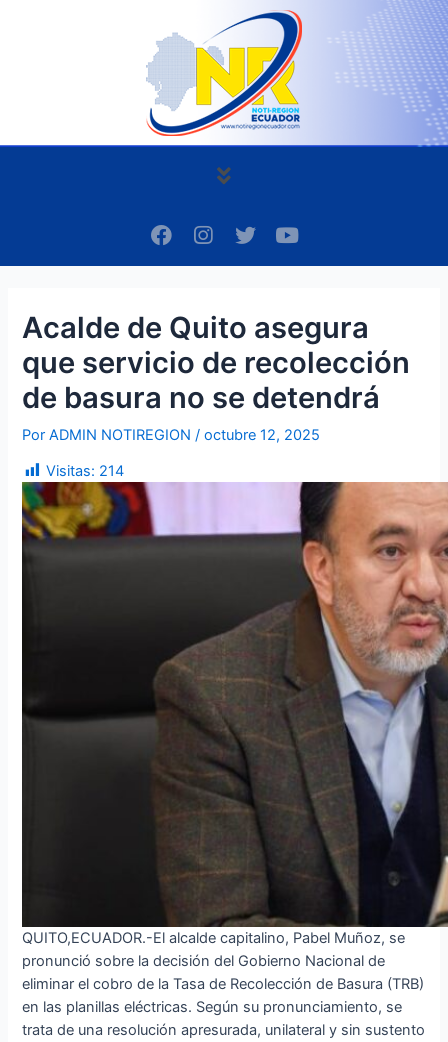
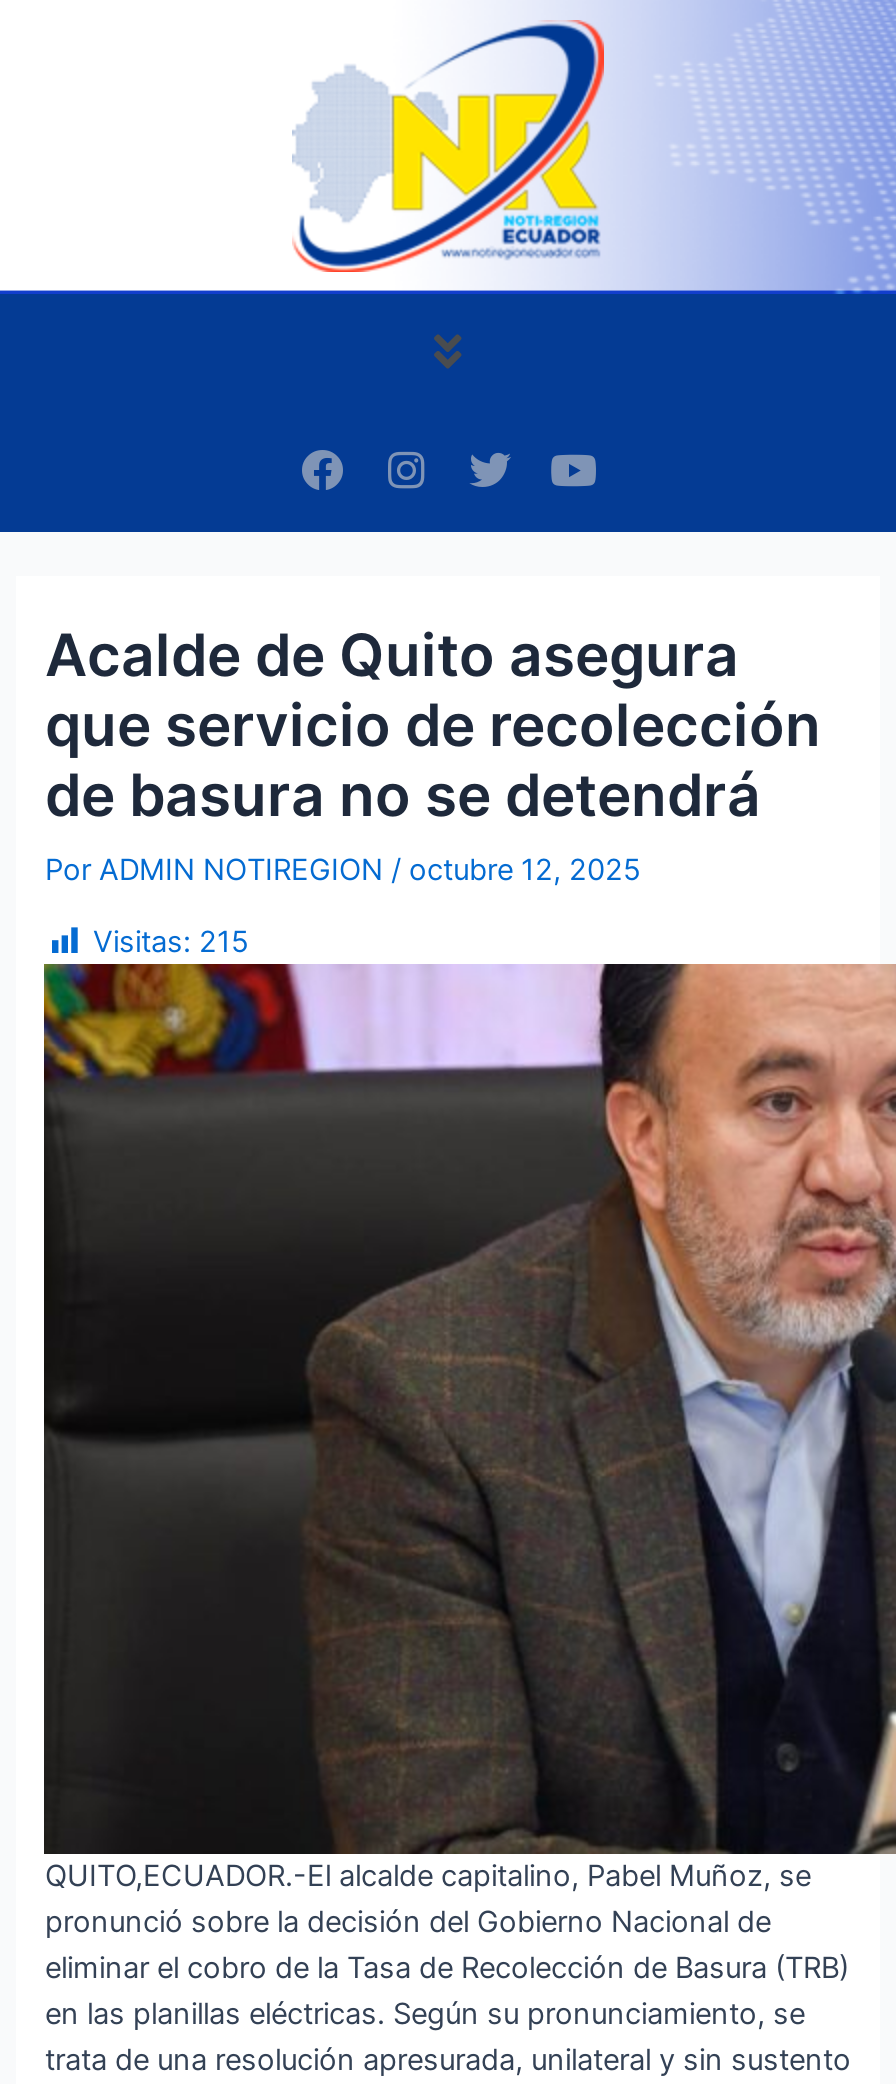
- Visitas: 214
+ Visitas: 215
